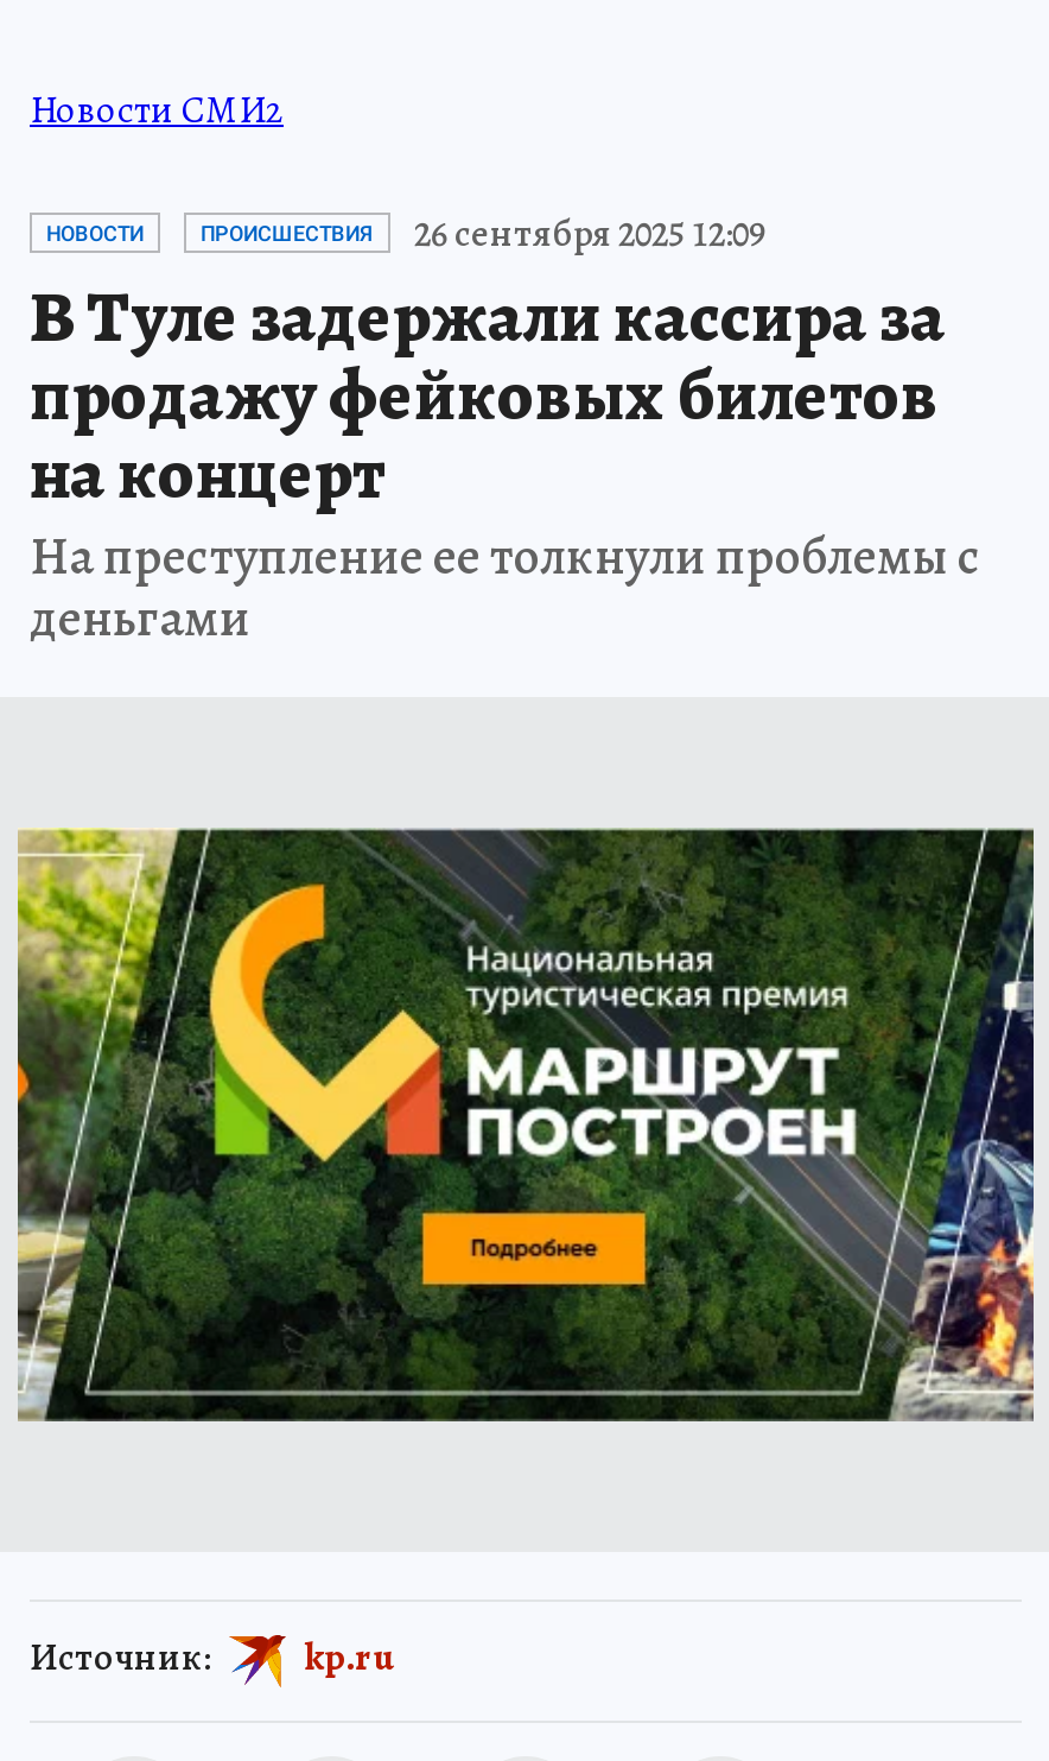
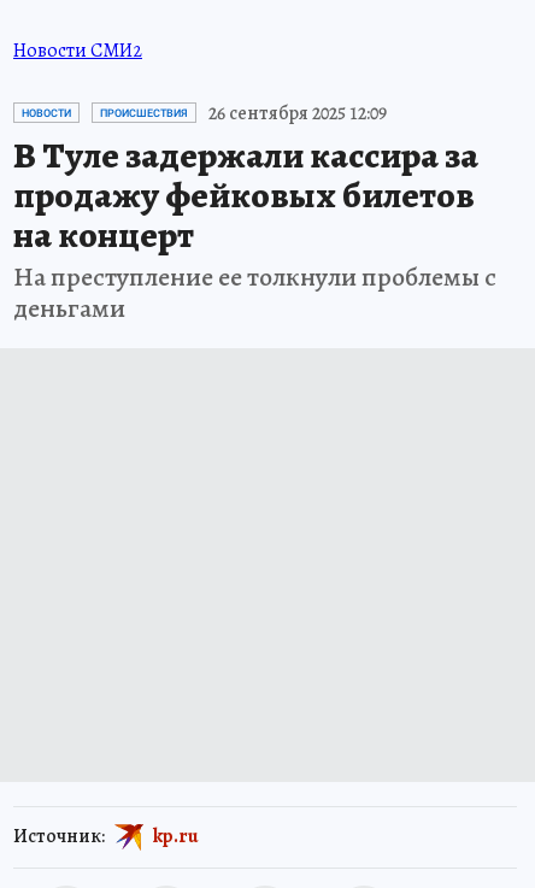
- [image]
